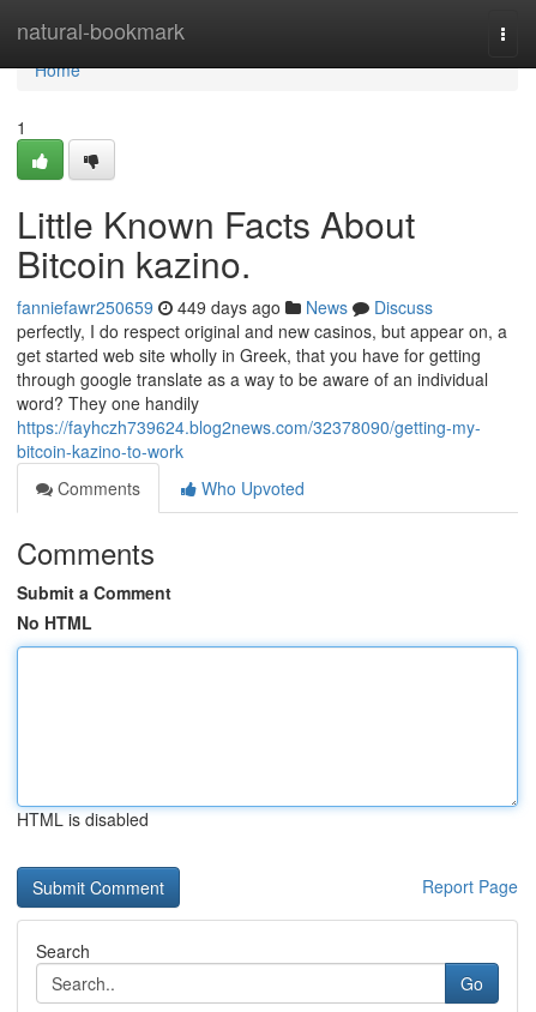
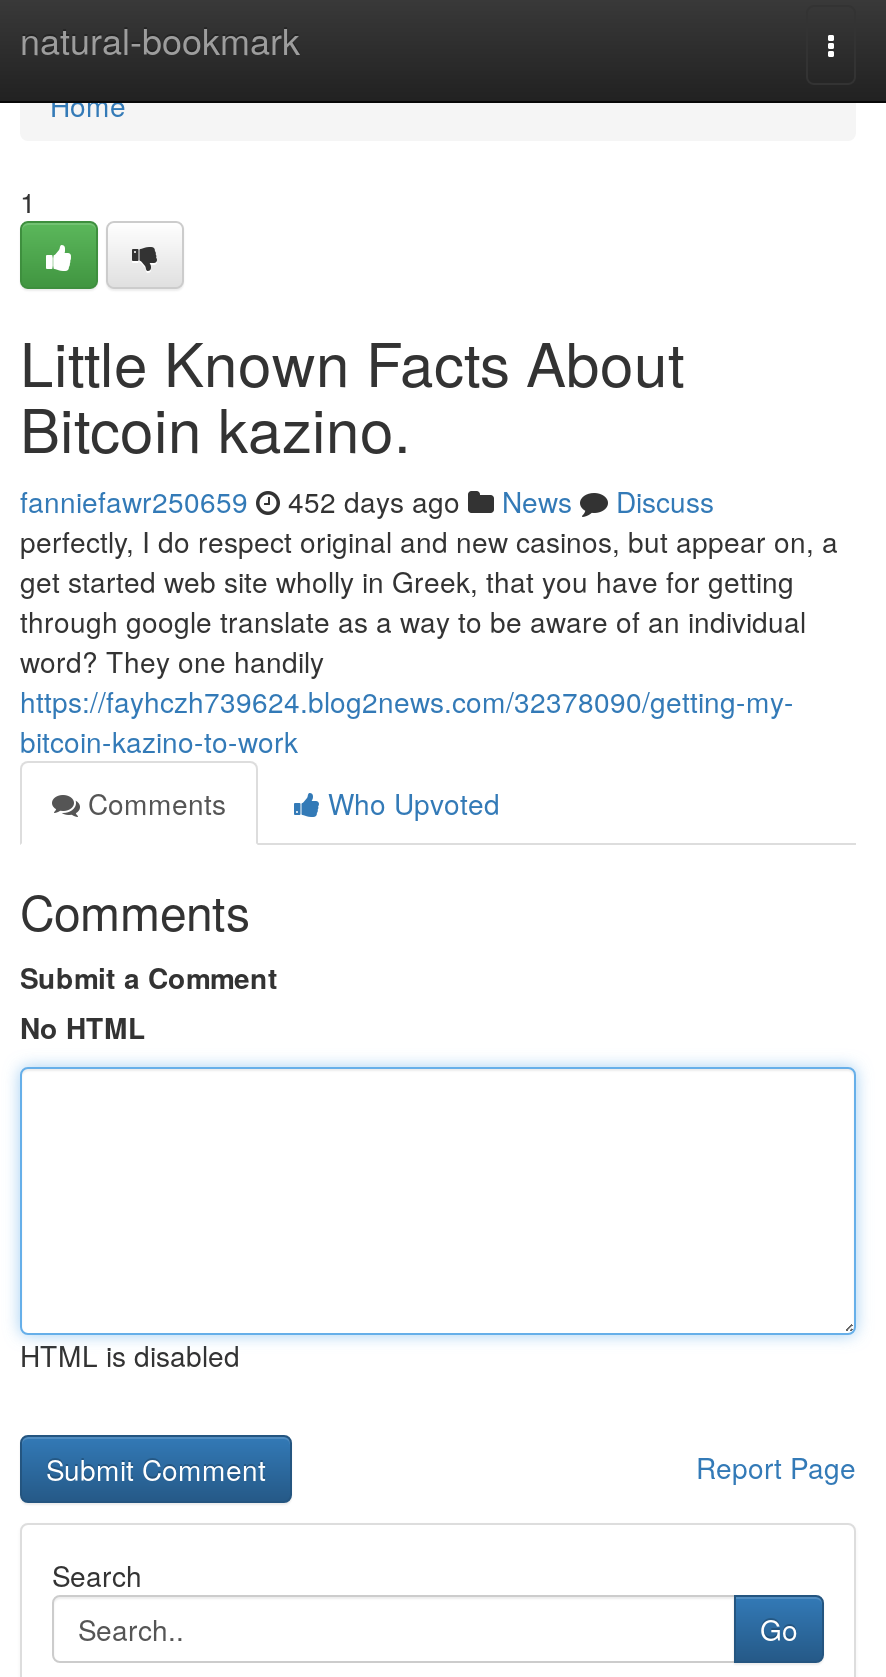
- fanniefawr250659 449 days ago News Discuss
+ fanniefawr250659 452 days ago News Discuss
